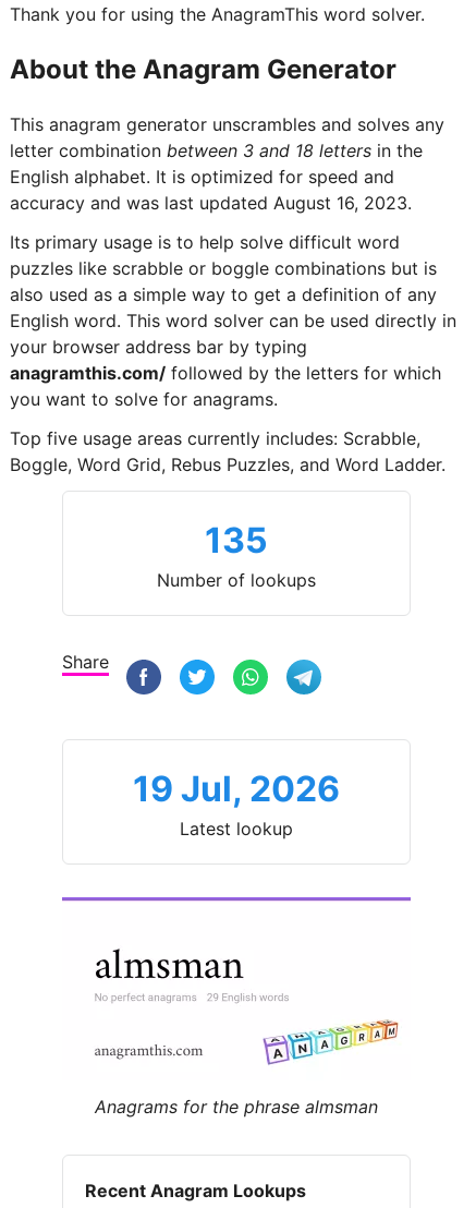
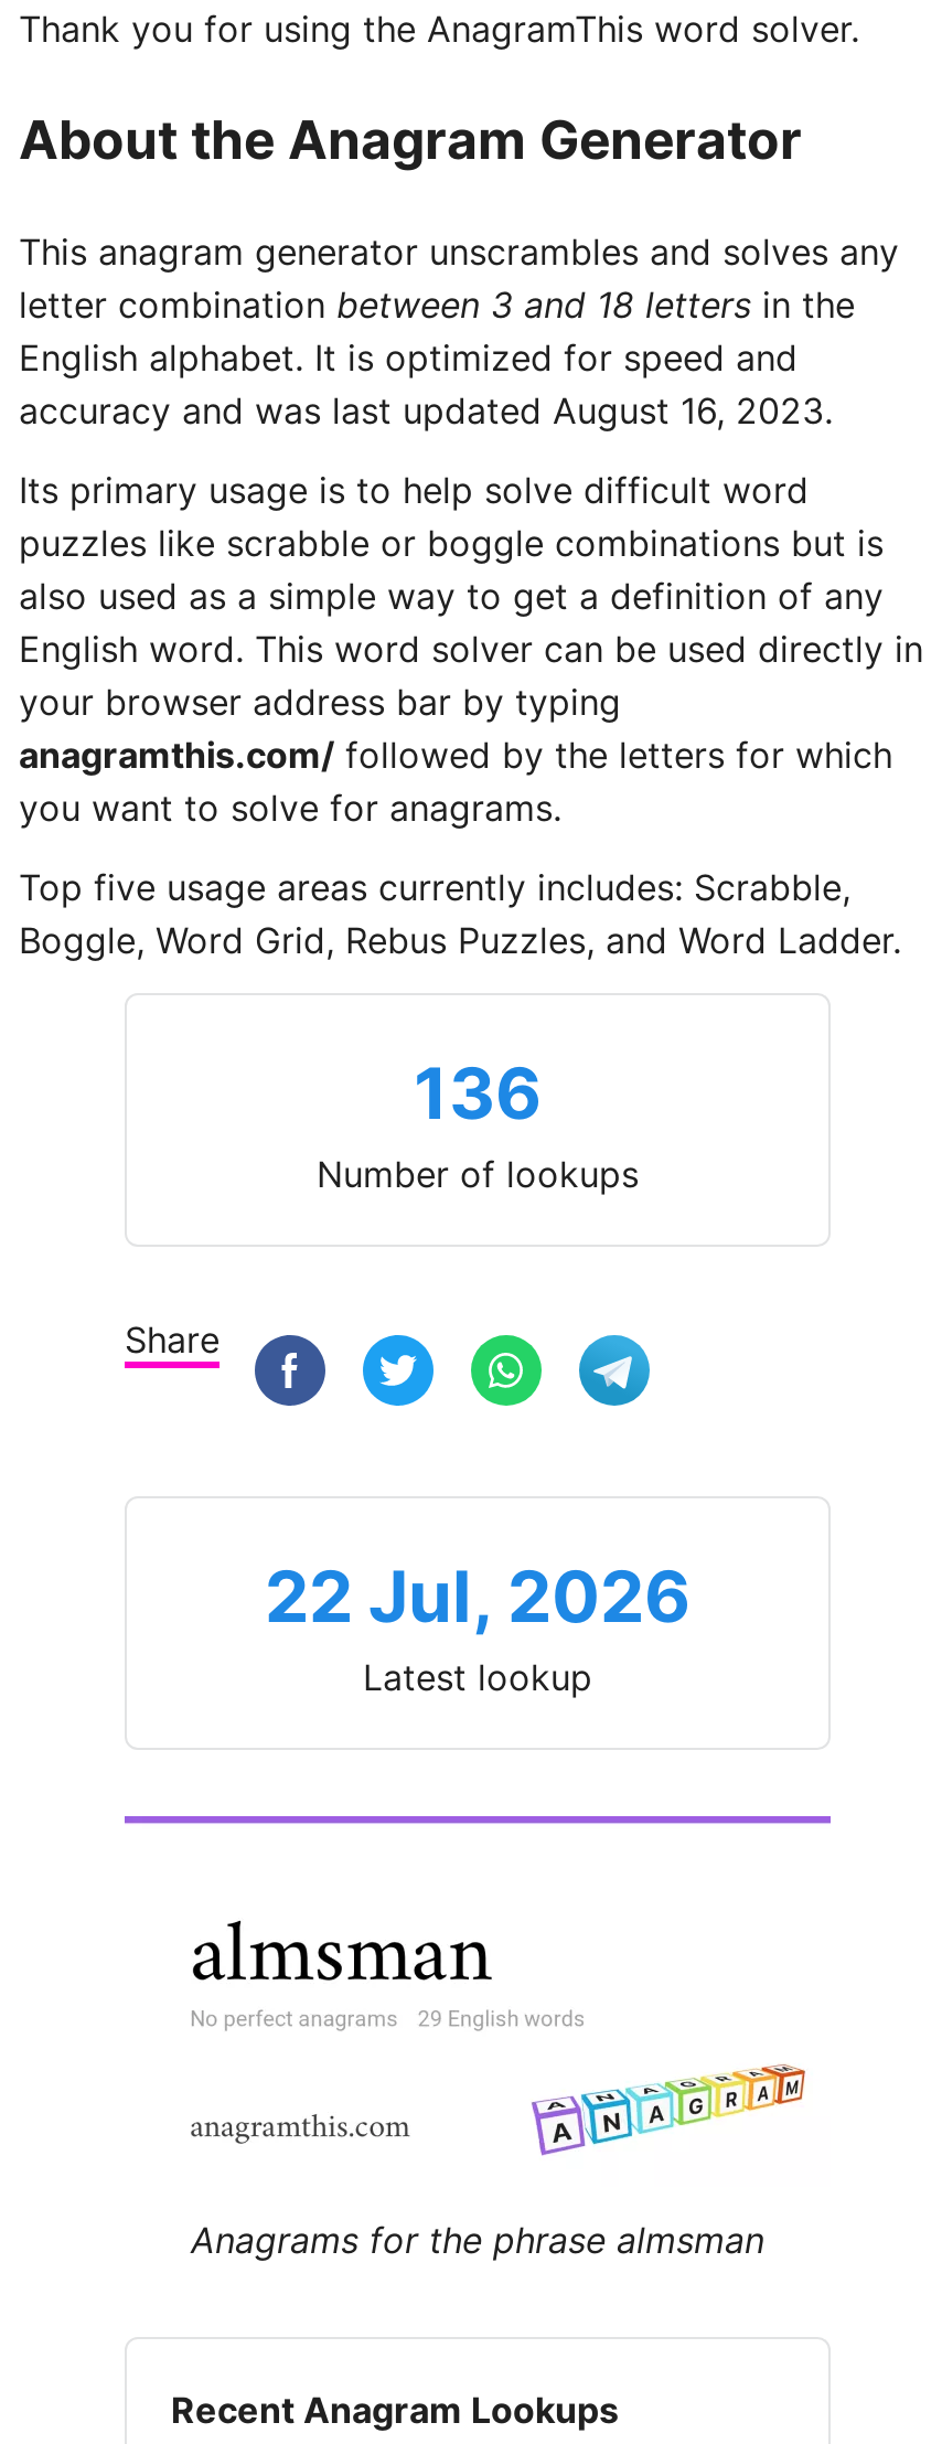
- 135
+ 136

- 19 Jul, 2026
+ 22 Jul, 2026
